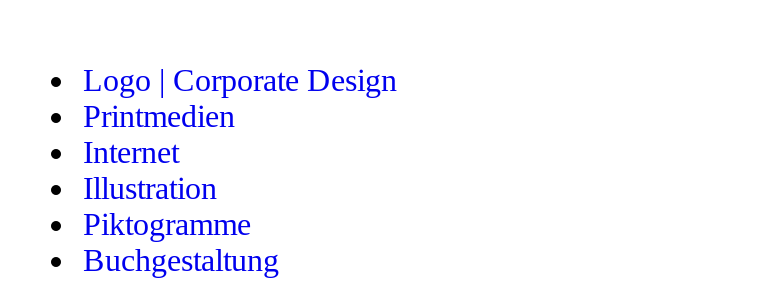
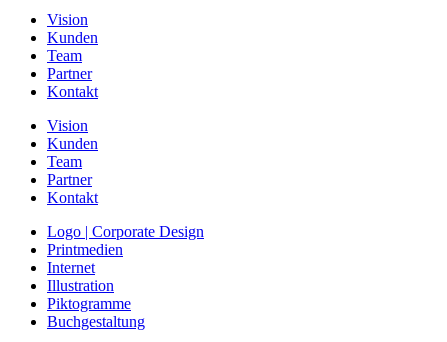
+ Vision
+ Kunden
+ Team
+ Partner
+ Kontakt
+ Vision
+ Kunden
+ Team
+ Partner
+ Kontakt
